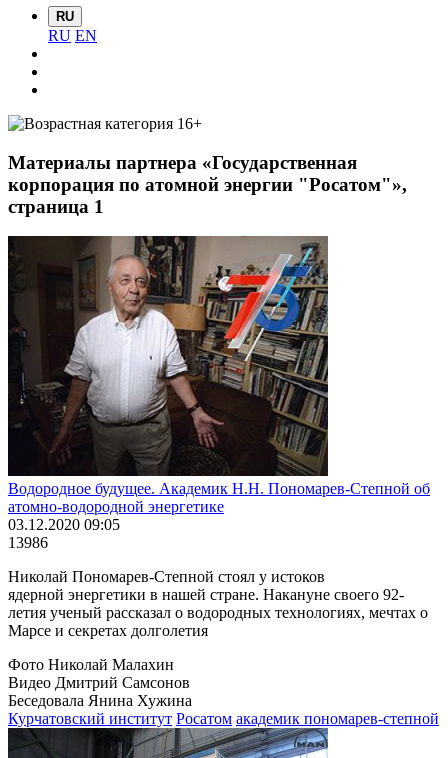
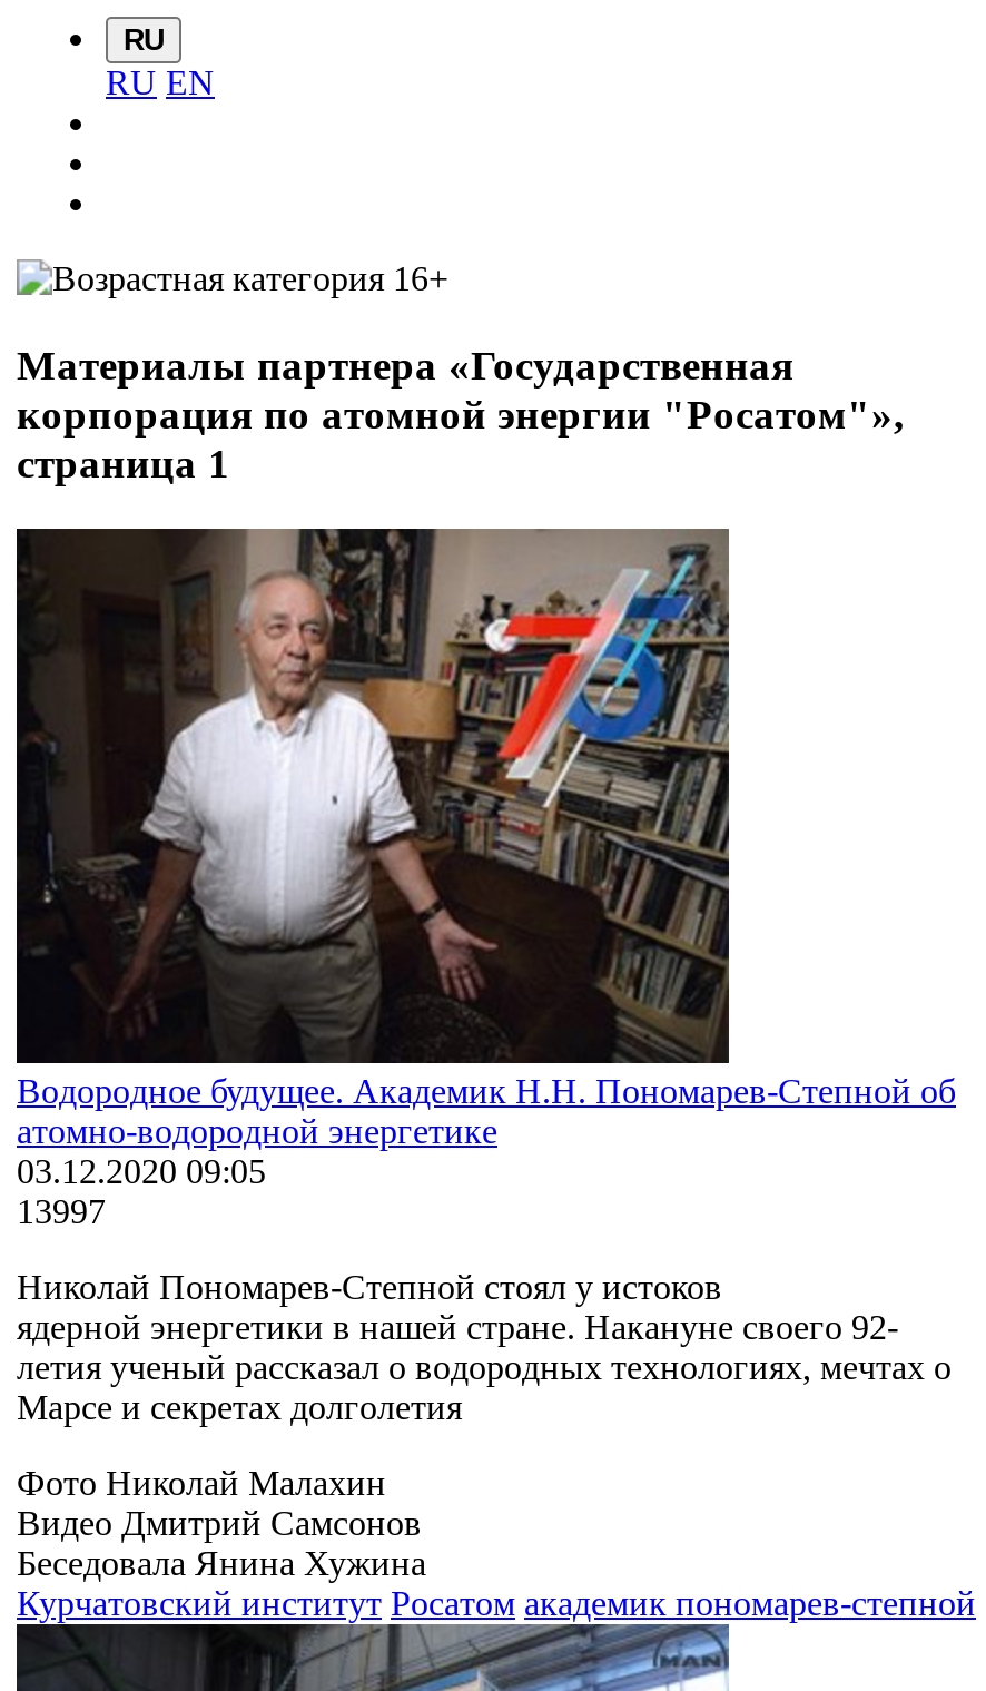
- 13986
+ 13997
